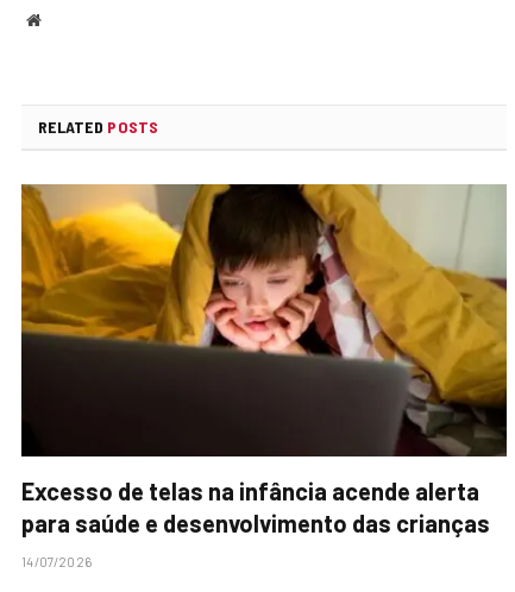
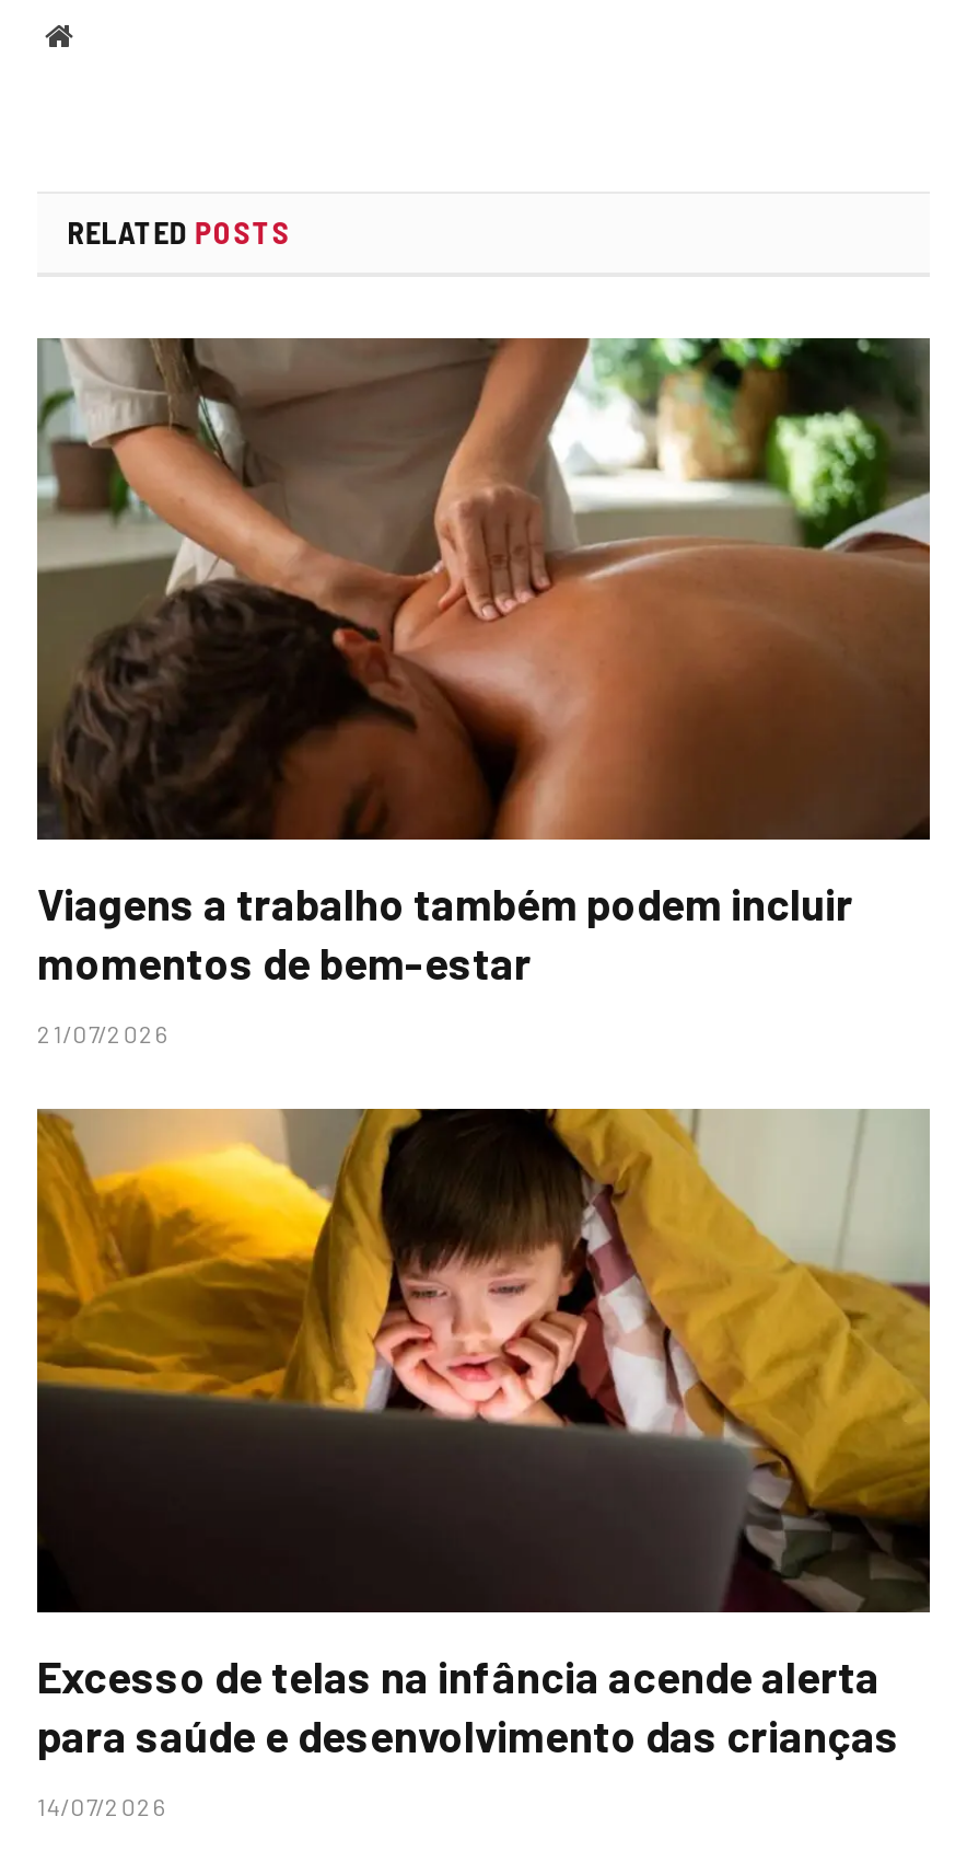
+ [image]
+ Viagens a trabalho também podem incluir
+ momentos de bem-estar
+ 21/07/2026
